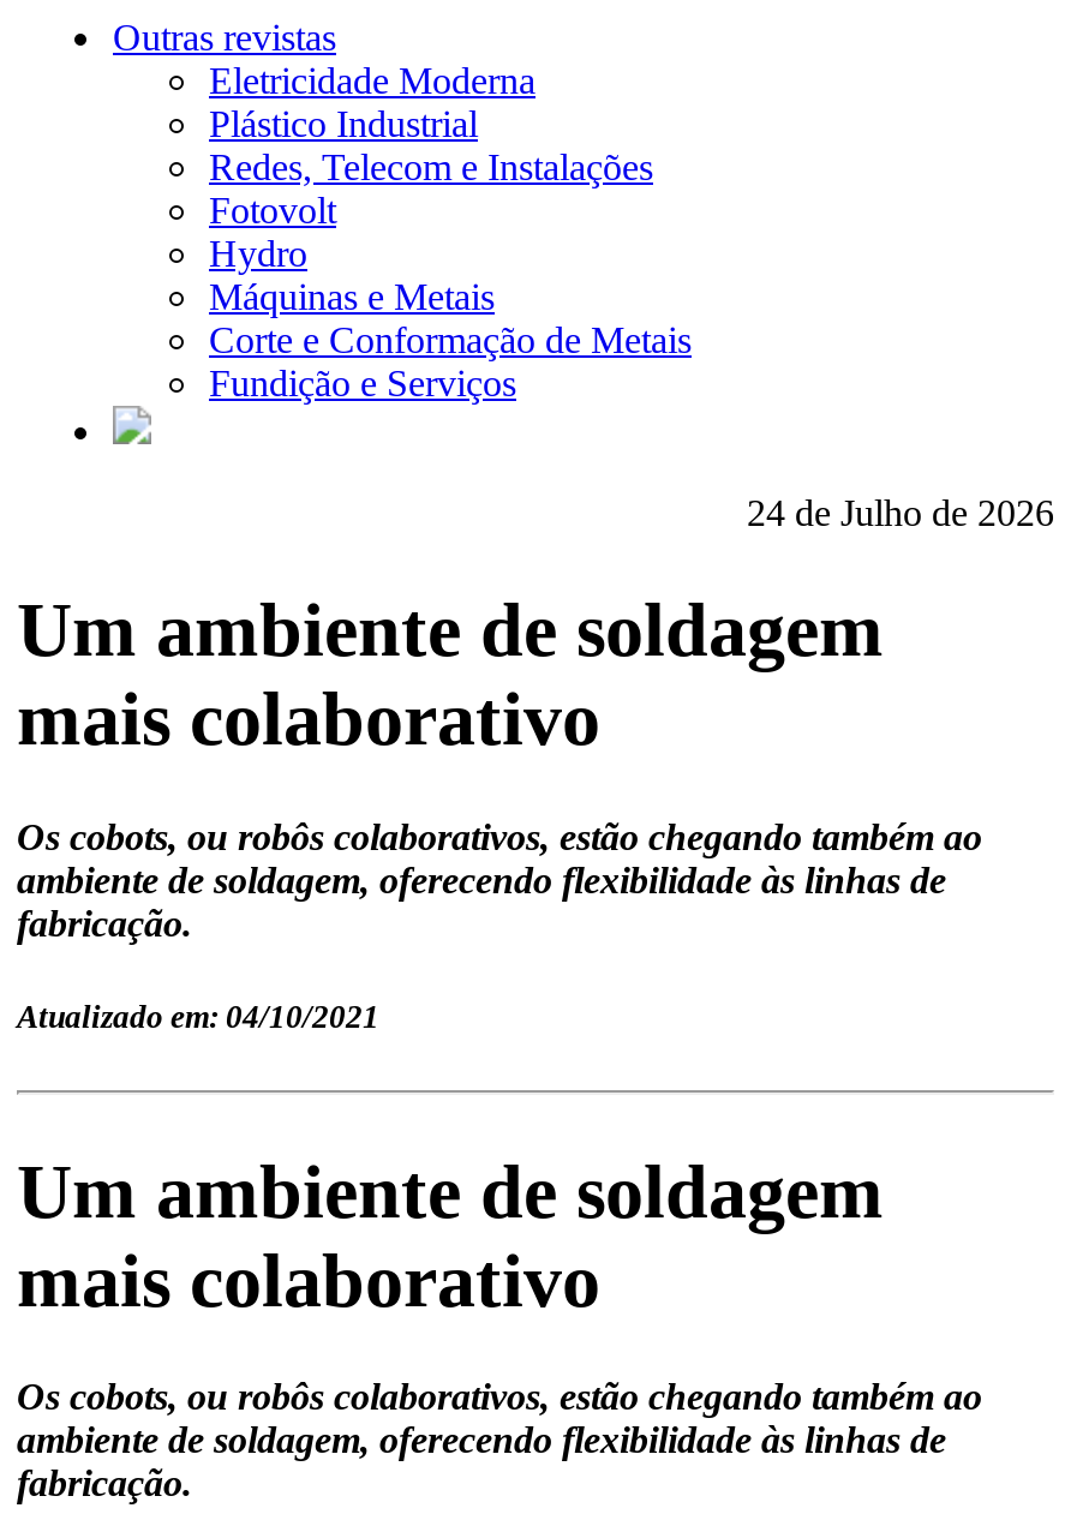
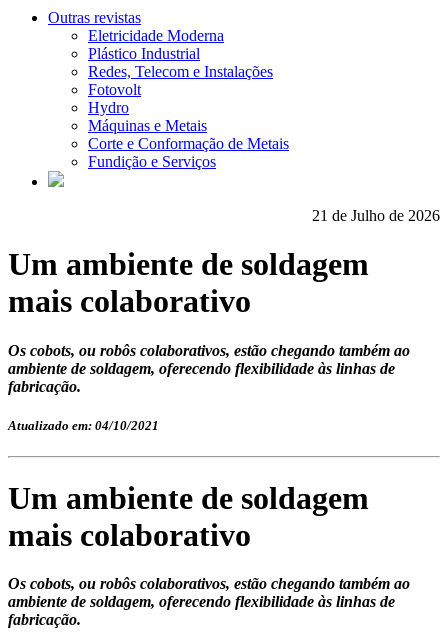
- 24 de Julho de 2026
+ 21 de Julho de 2026
